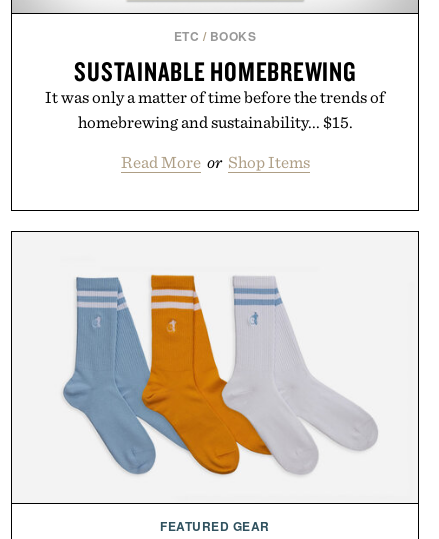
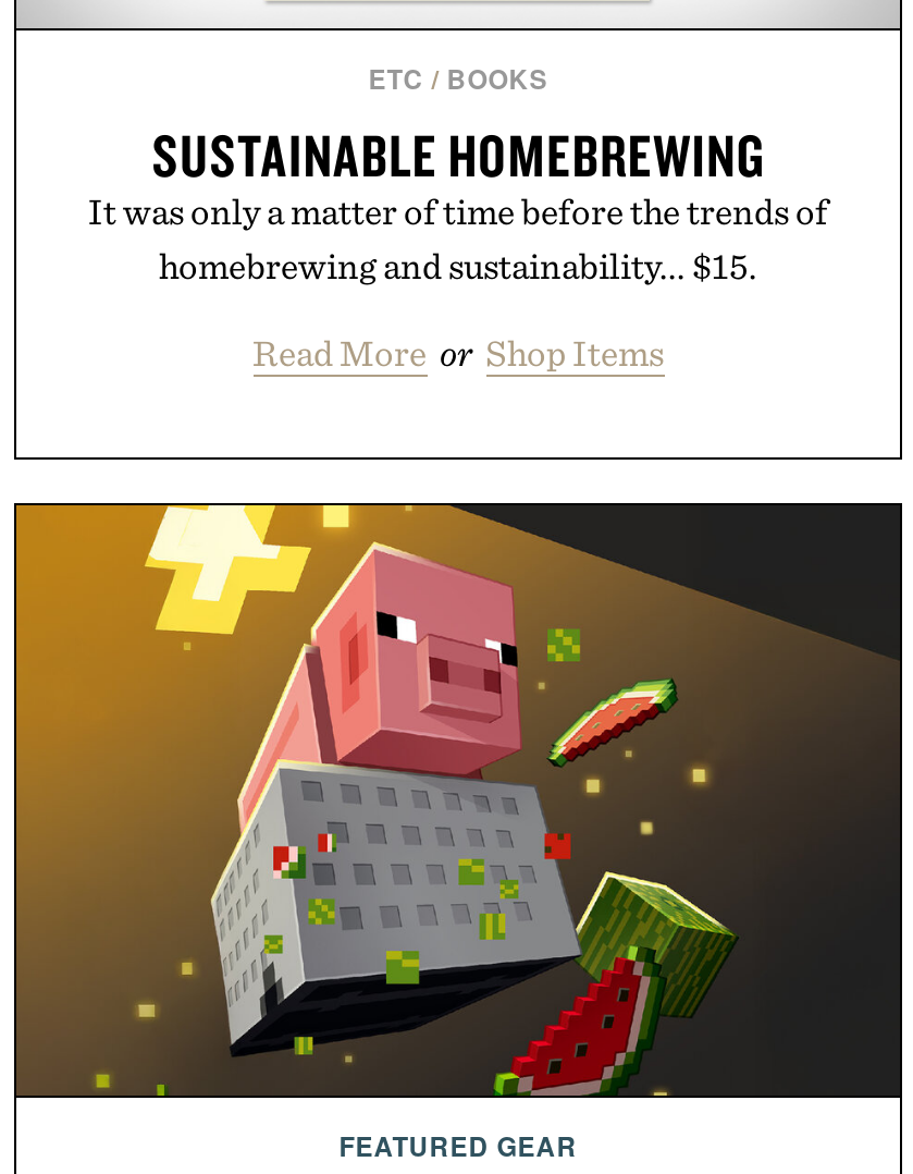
- [image]
+ [image]
